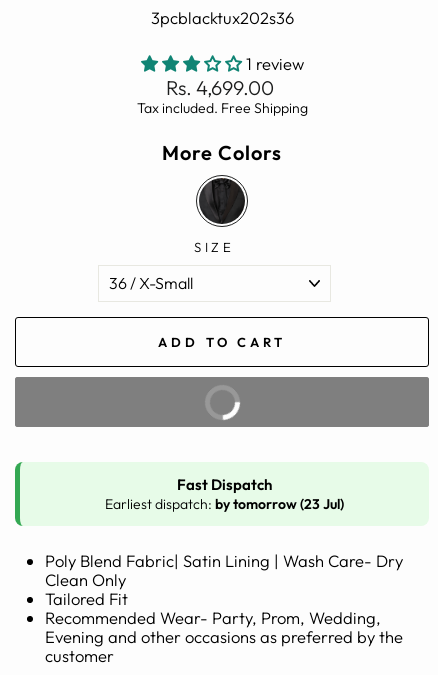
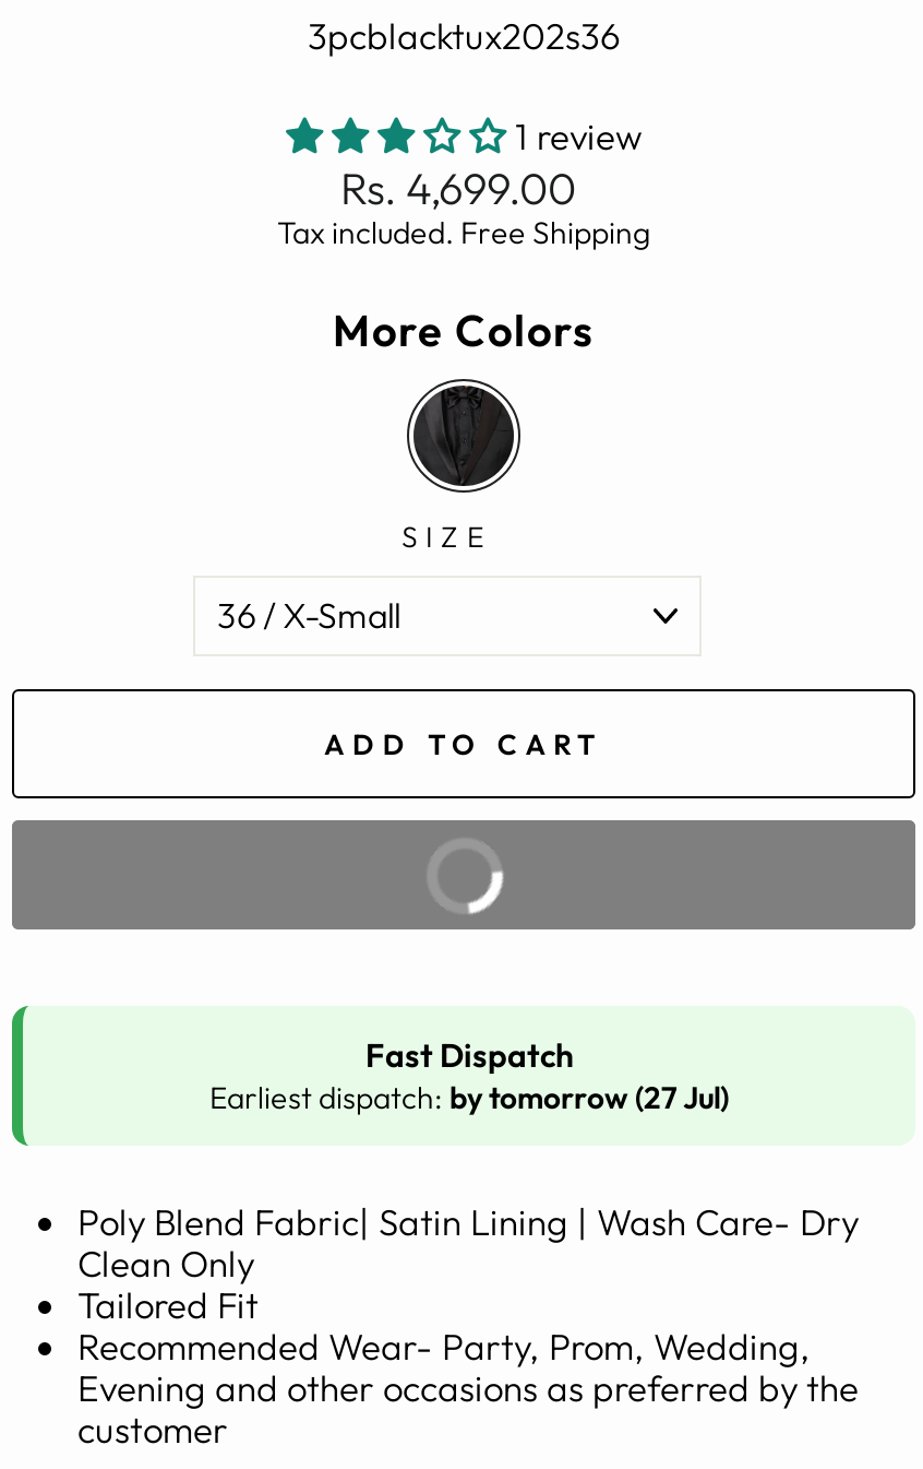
- Earliest dispatch: by tomorrow (23 Jul)
+ Earliest dispatch: by tomorrow (27 Jul)
